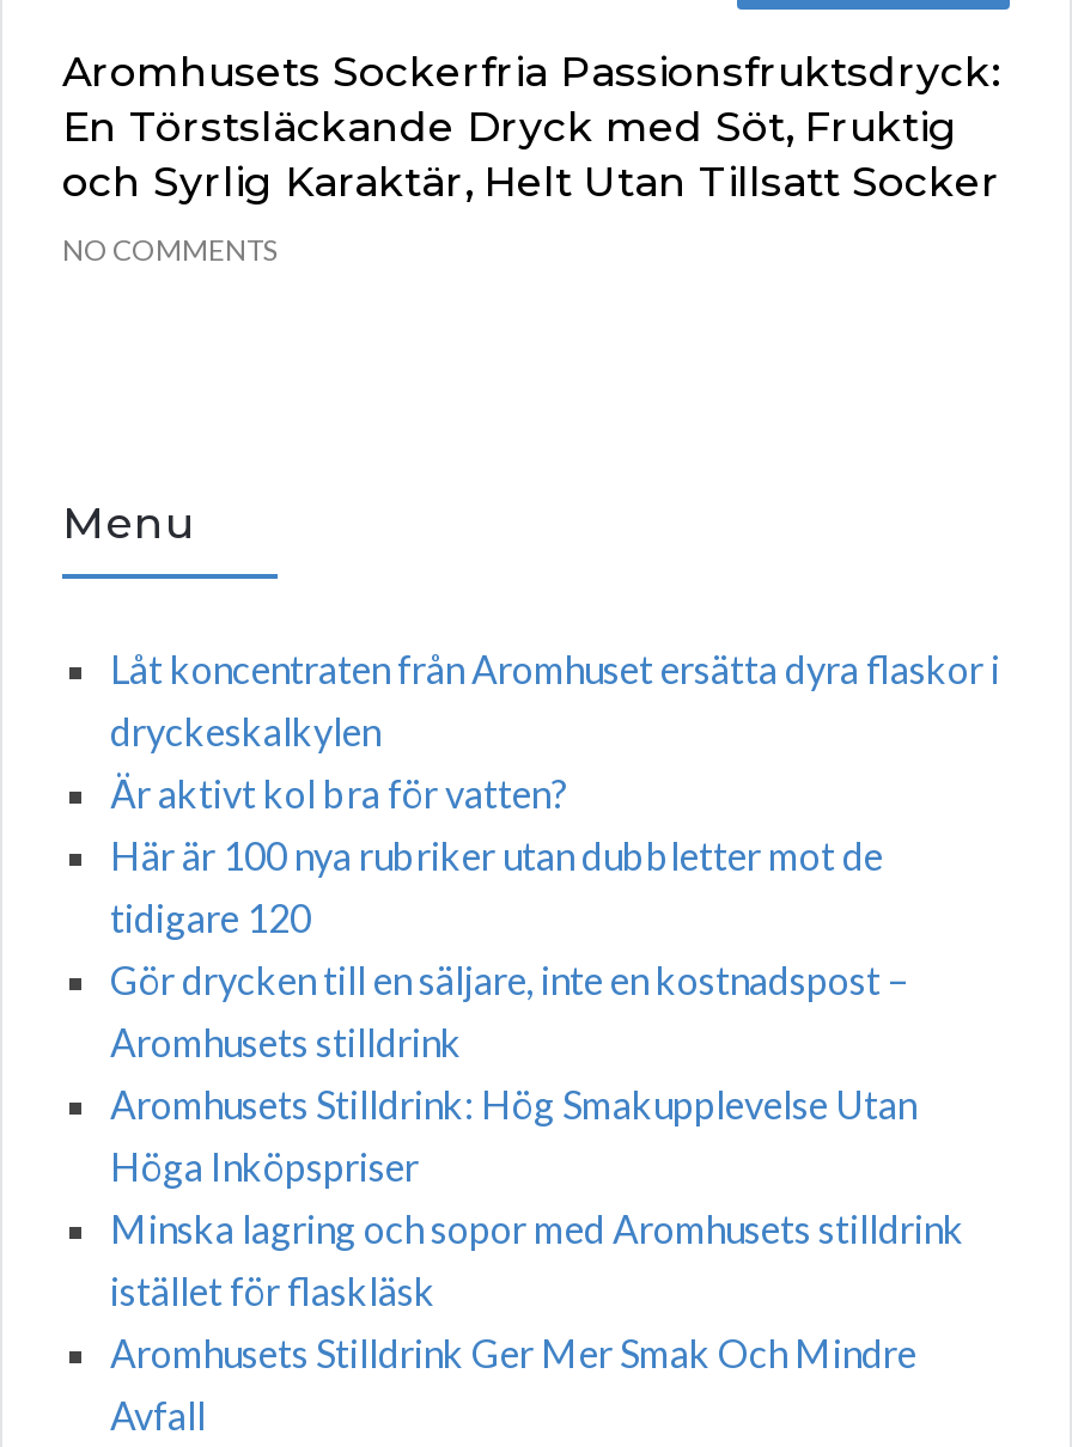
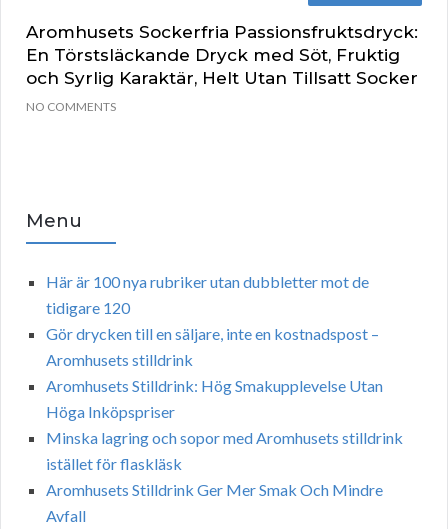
- Låt koncentraten från Aromhuset ersätta dyra flaskor i
- dryckeskalkylen
- Är aktivt kol bra för vatten?
